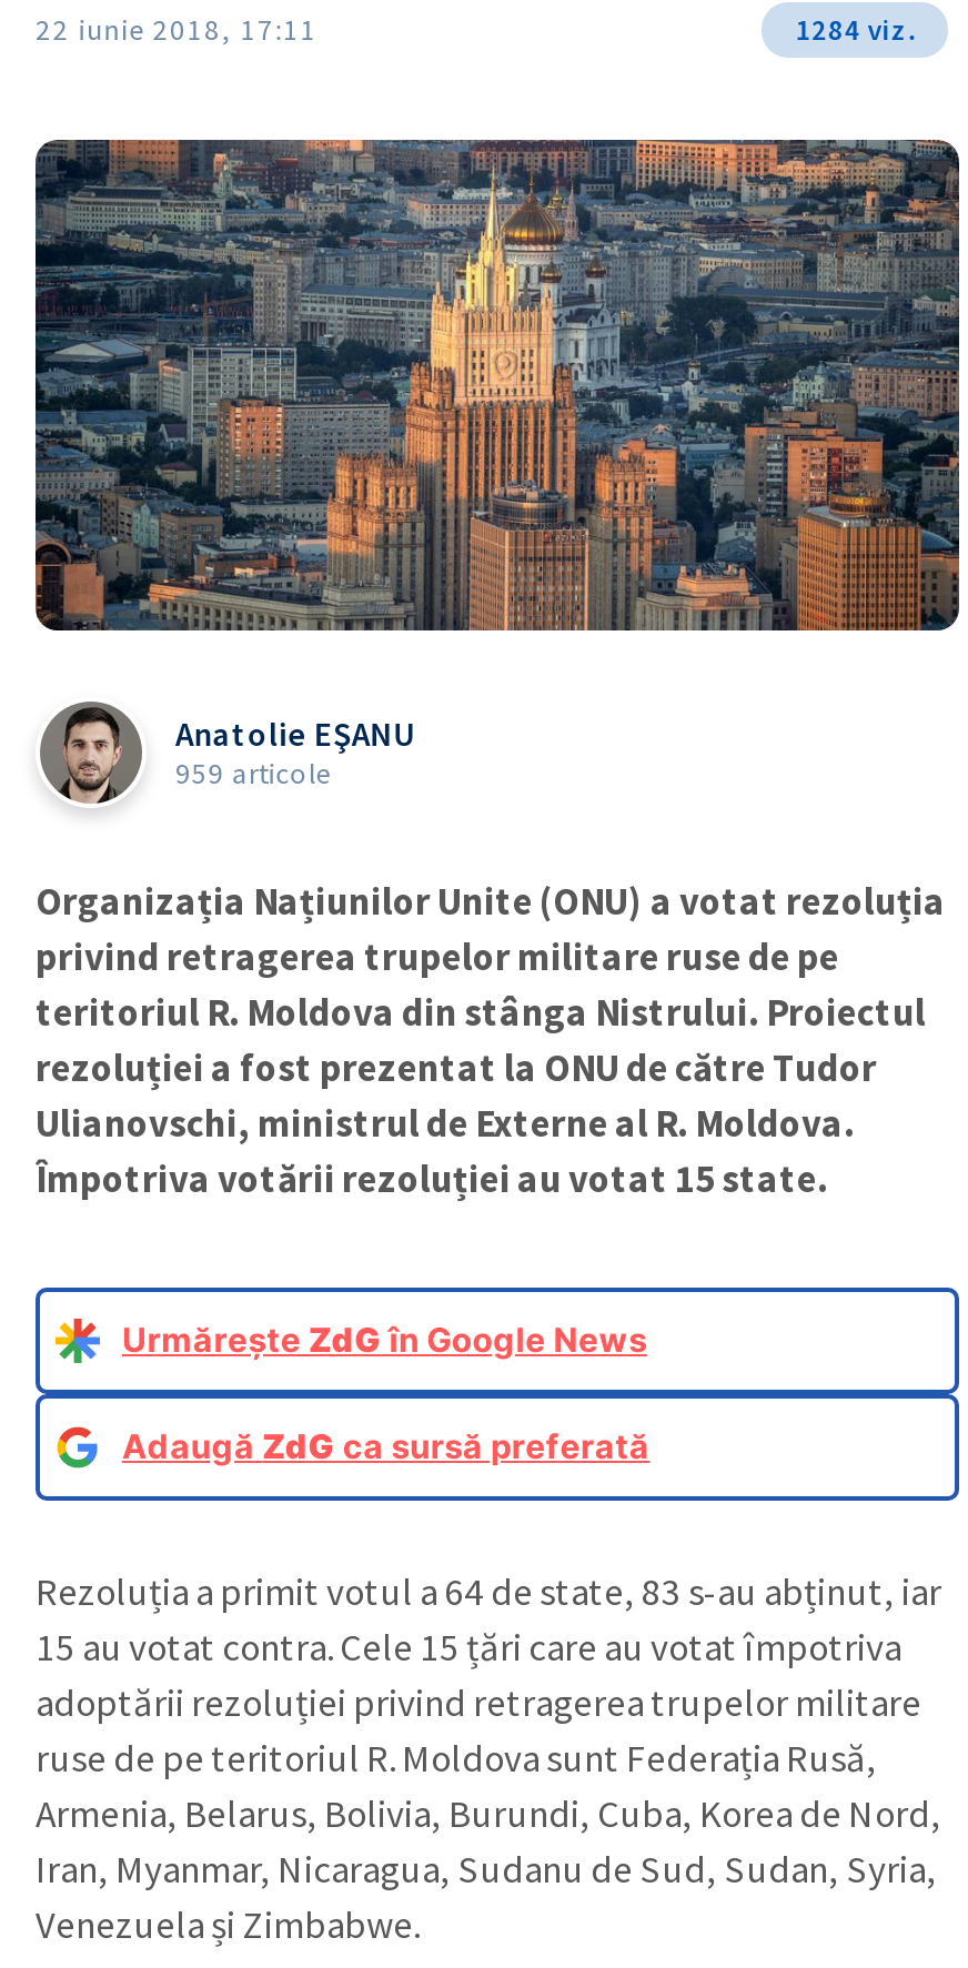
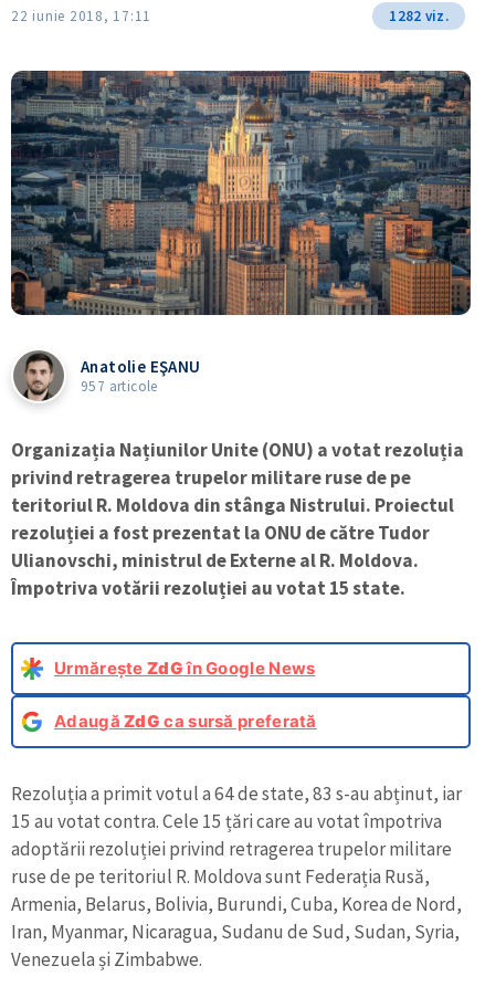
- 1284 viz.
+ 1282 viz.

- 959 articole
+ 957 articole
